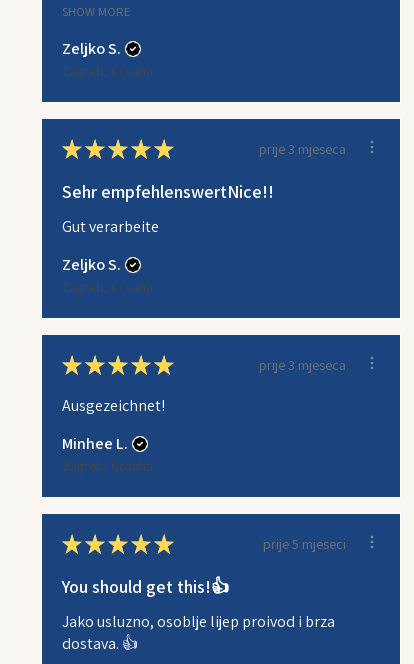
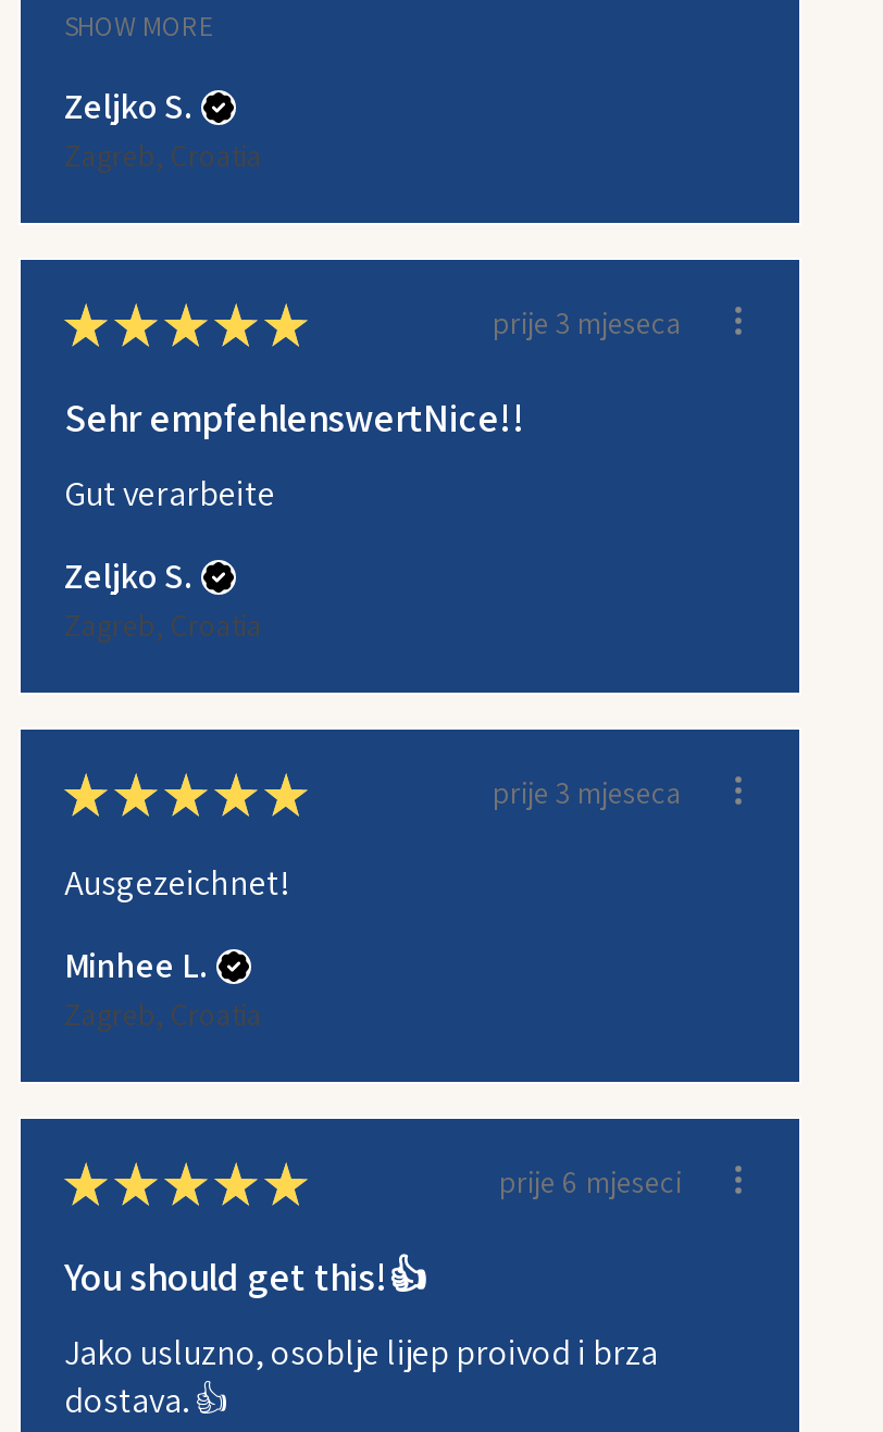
- prije 5 mjeseci
+ prije 6 mjeseci
